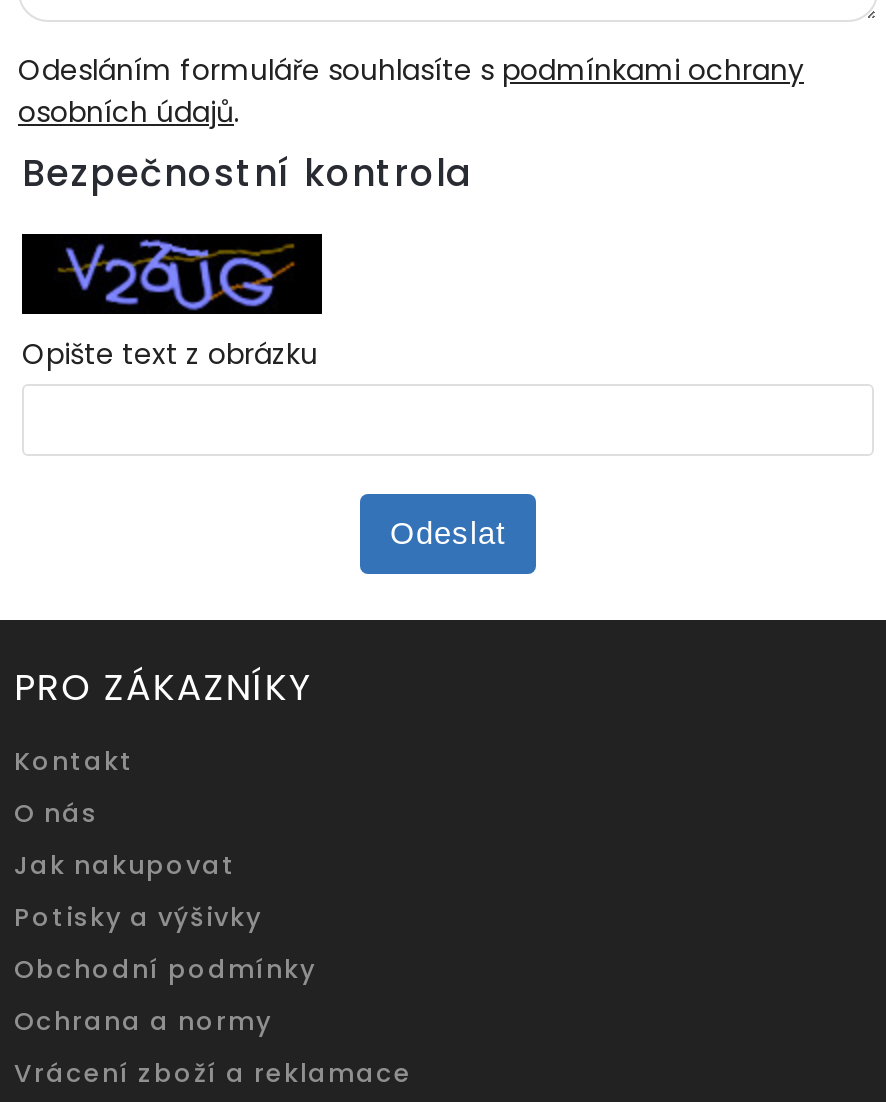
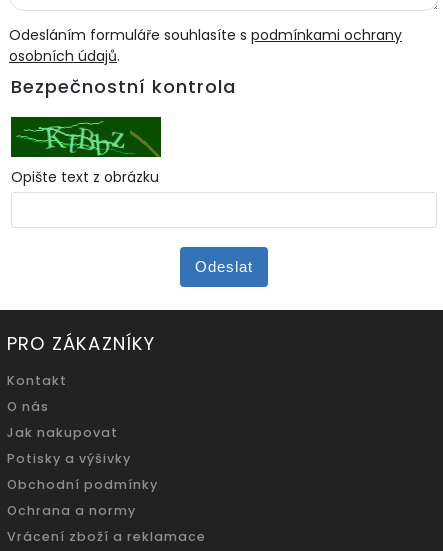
- [image]
+ [image]
